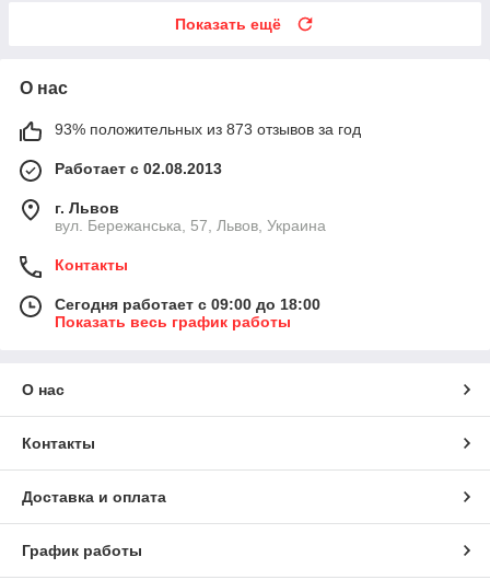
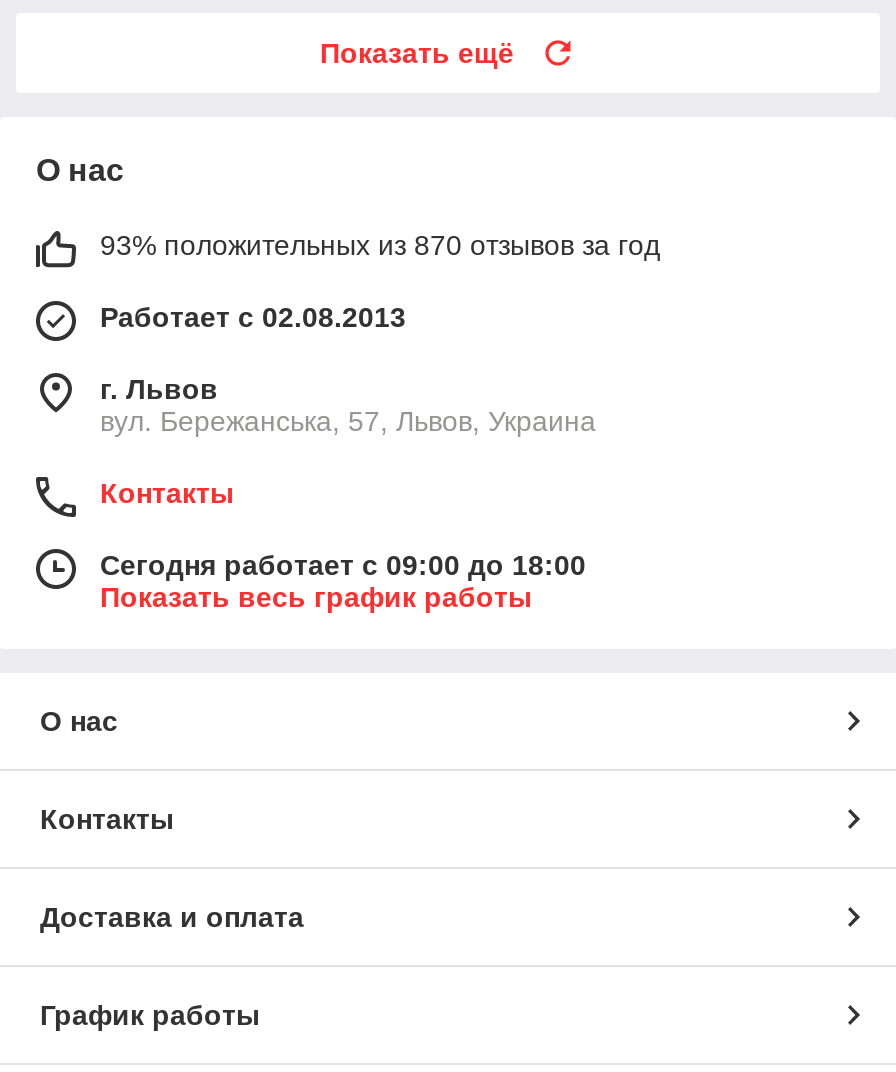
- 93% положительных из 873 отзывов за год
+ 93% положительных из 870 отзывов за год
